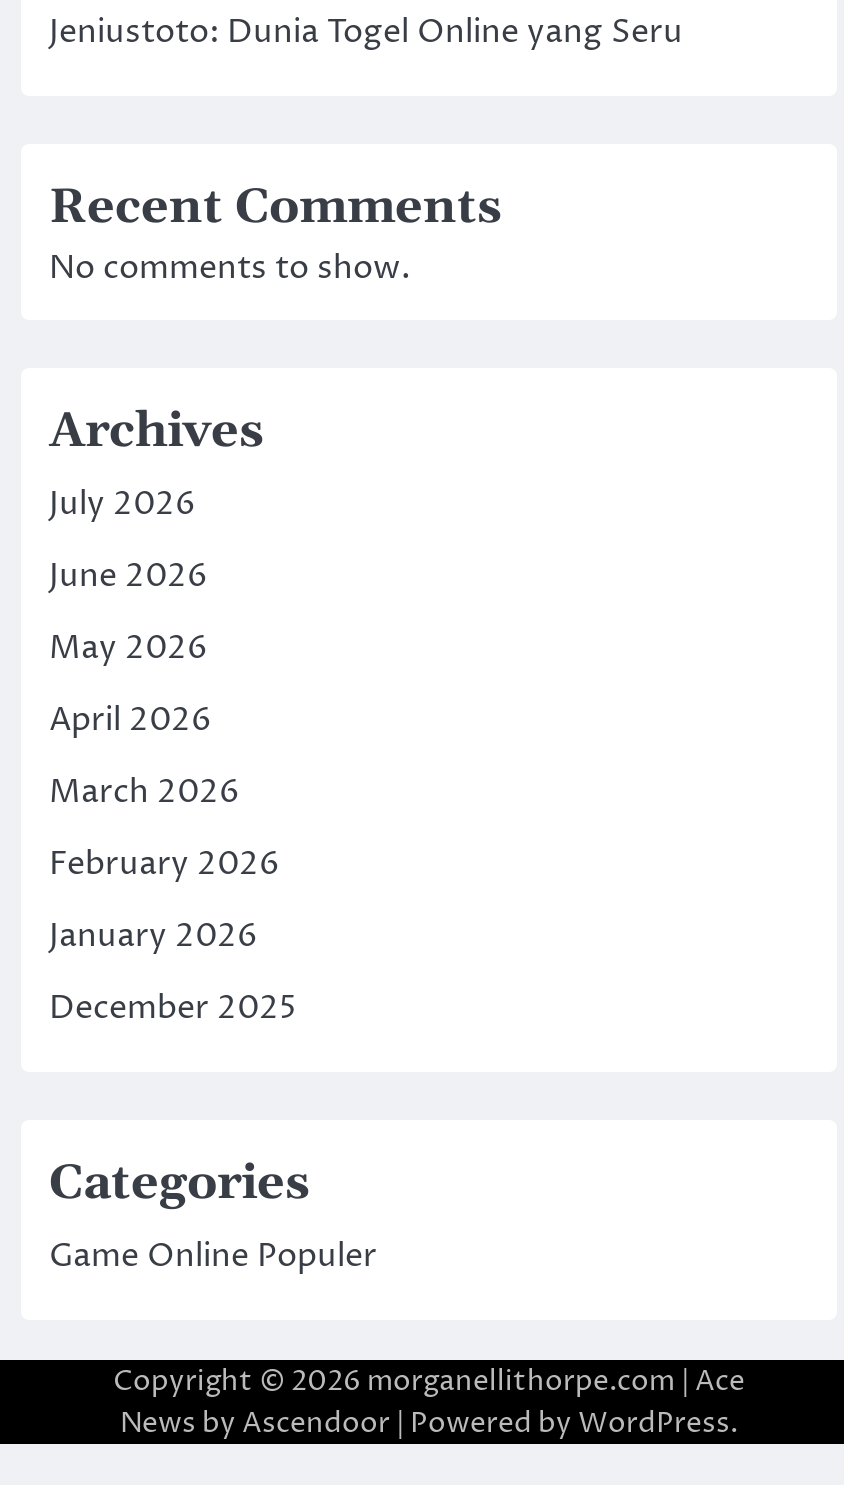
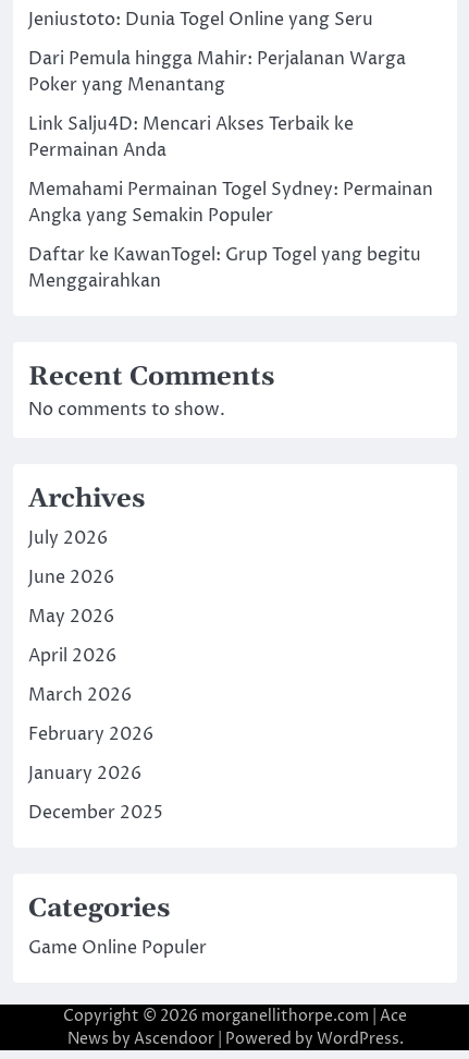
+ Dari Pemula hingga Mahir: Perjalanan Warga
+ Poker yang Menantang
+ Link Salju4D: Mencari Akses Terbaik ke
+ Permainan Anda
+ Memahami Permainan Togel Sydney: Permainan
+ Angka yang Semakin Populer
+ Daftar ke KawanTogel: Grup Togel yang begitu
+ Menggairahkan
